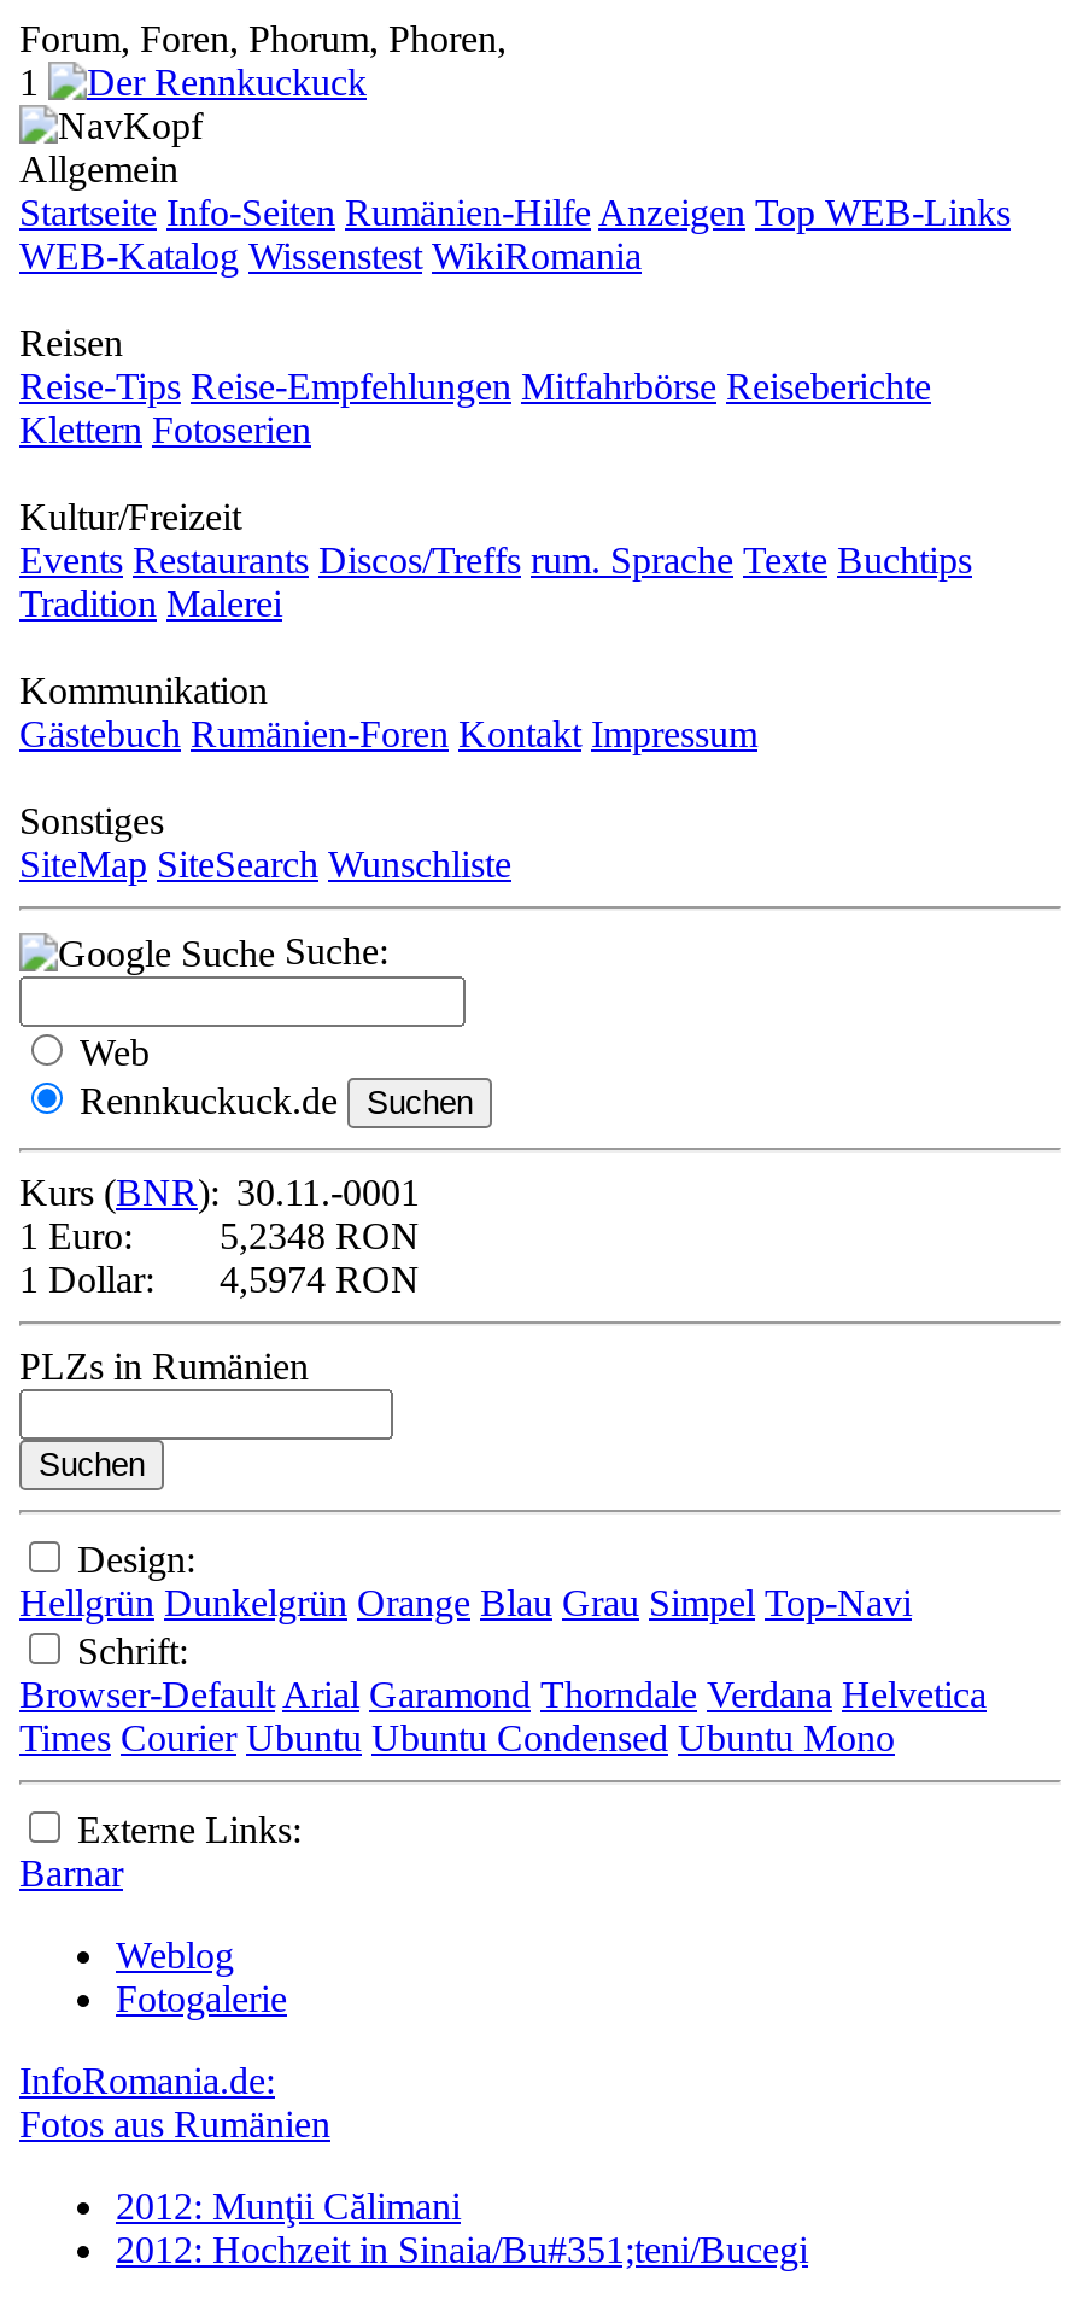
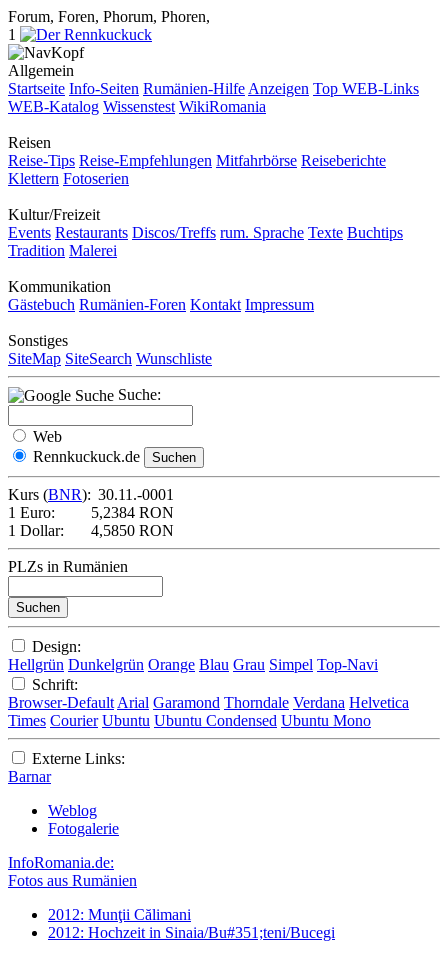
- 5,2348 RON
+ 5,2384 RON

- 1 Dollar: 4,5974 RON
+ 1 Dollar: 4,5850 RON
